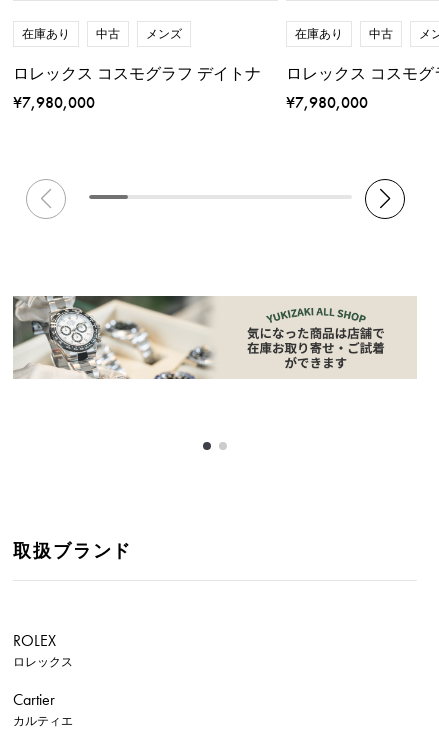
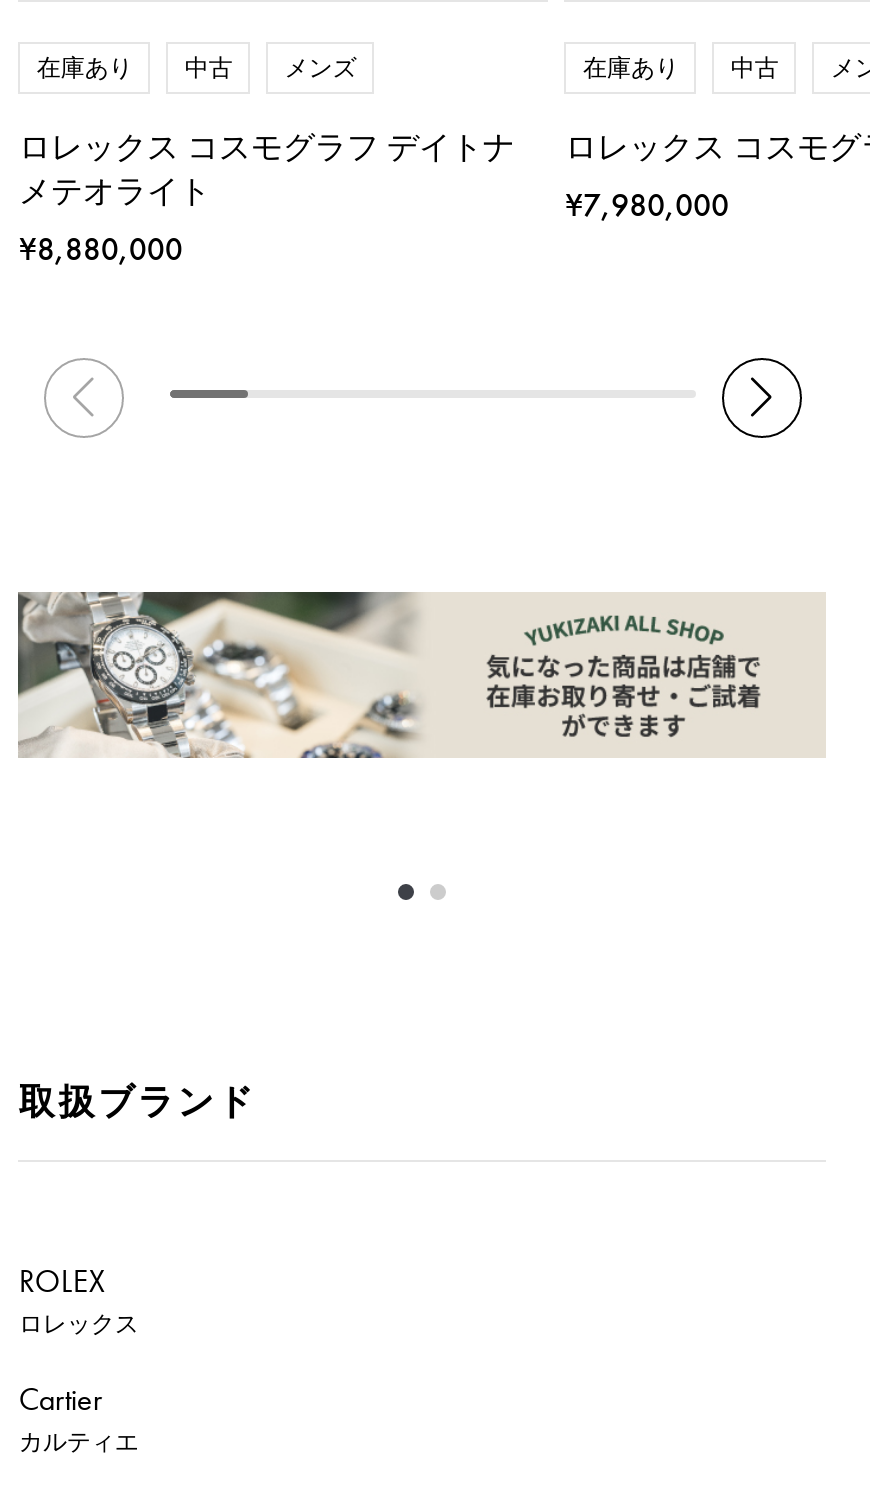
- ¥7,980,000
+ メテオライト
+ ¥8,880,000
